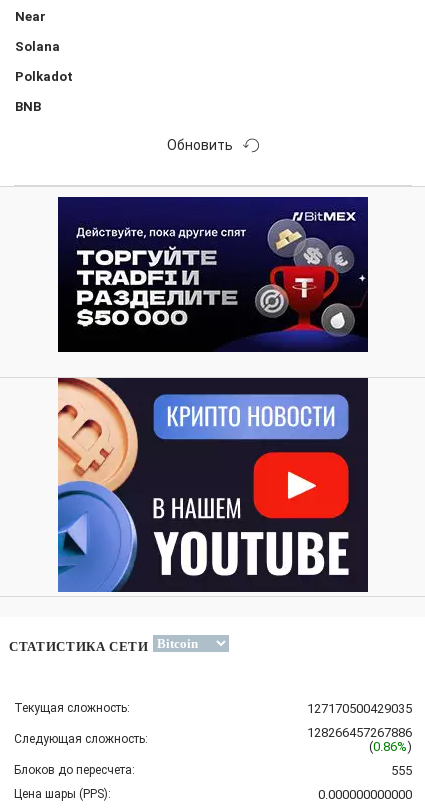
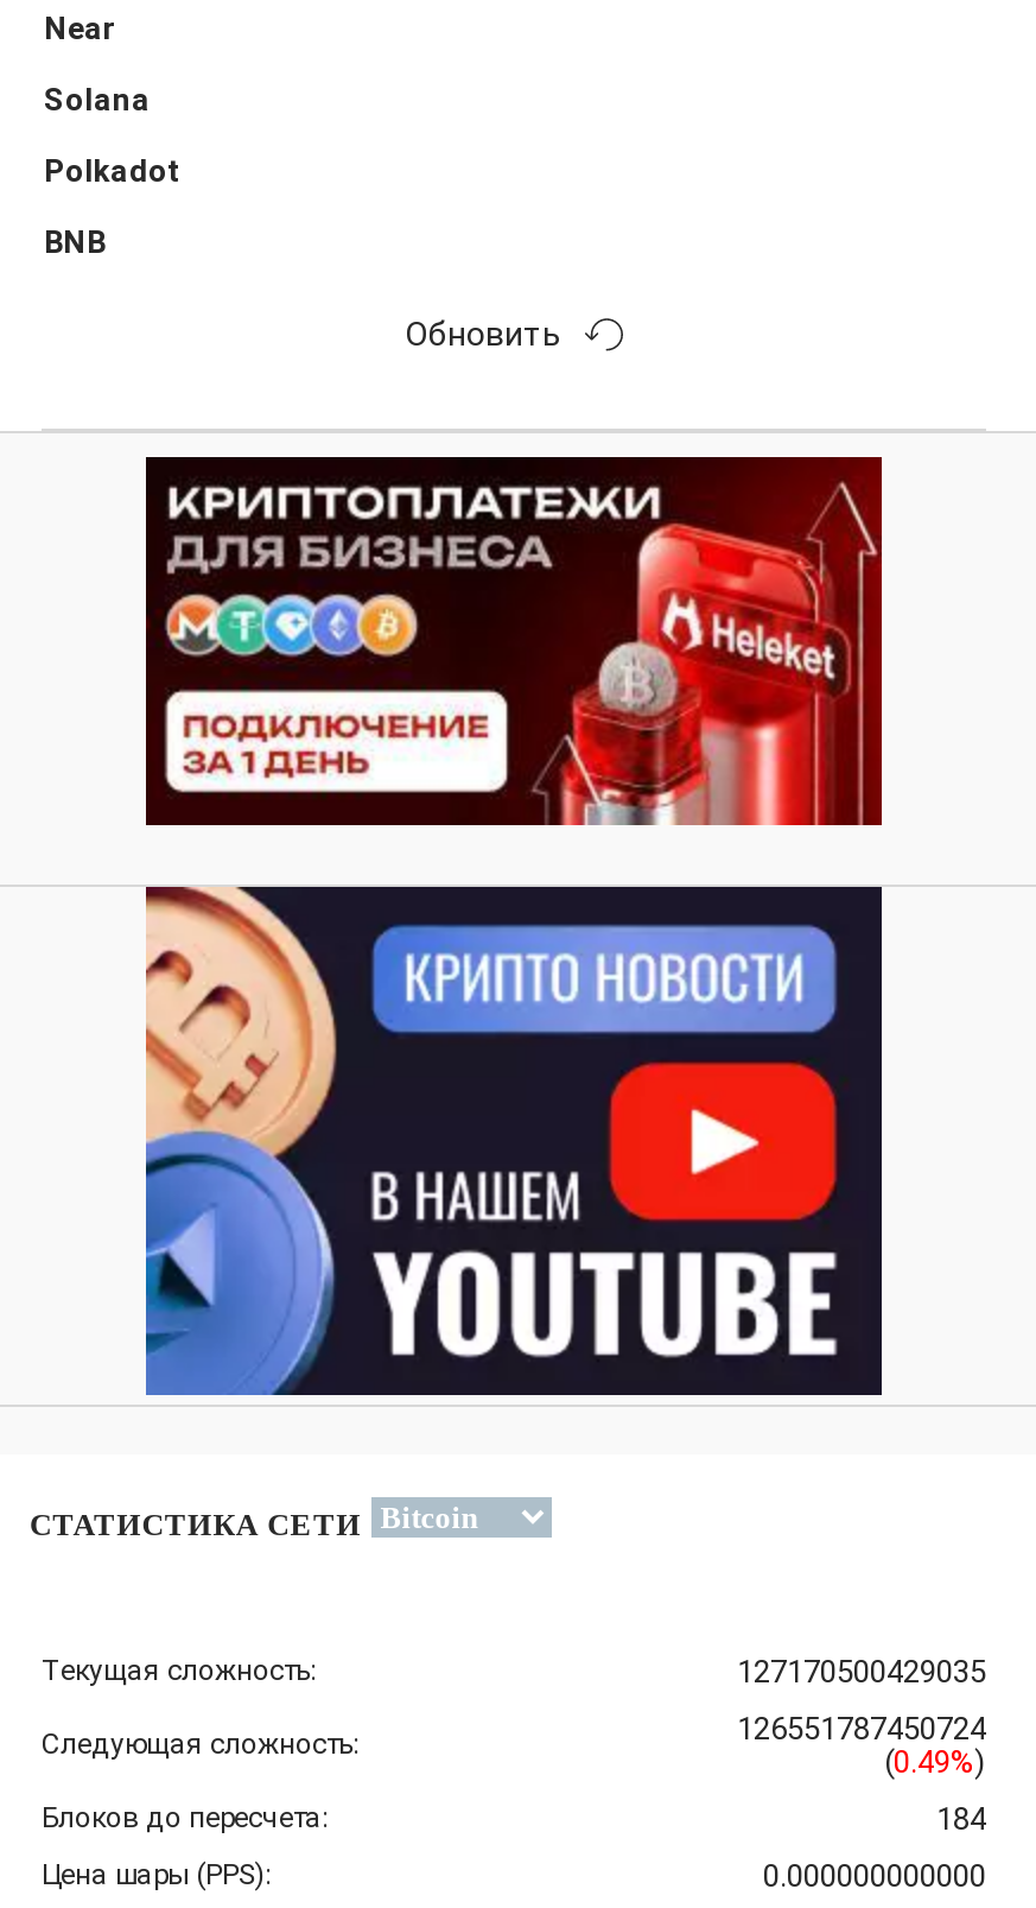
- [image]
+ [image]

- 128266457267886
+ 126551787450724

- (0.86%)
+ (0.49%)

- 555
+ 184
